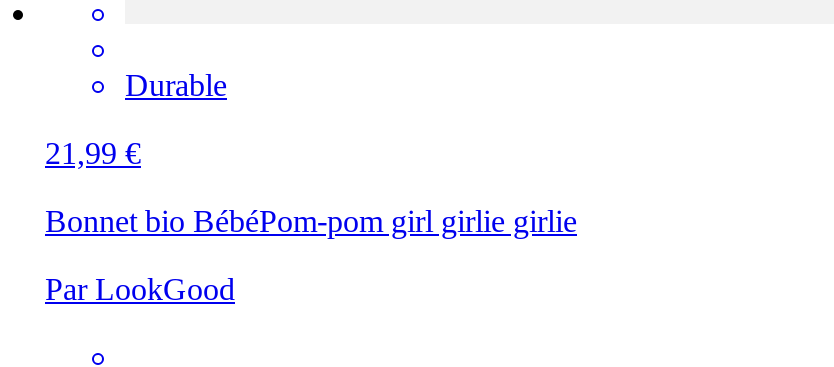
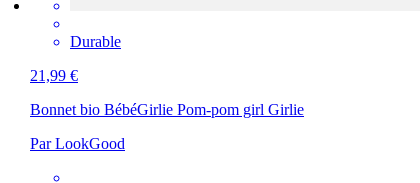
- Bonnet bio BébéPom-pom girl girlie girlie
+ Bonnet bio BébéGirlie Pom-pom girl Girlie
